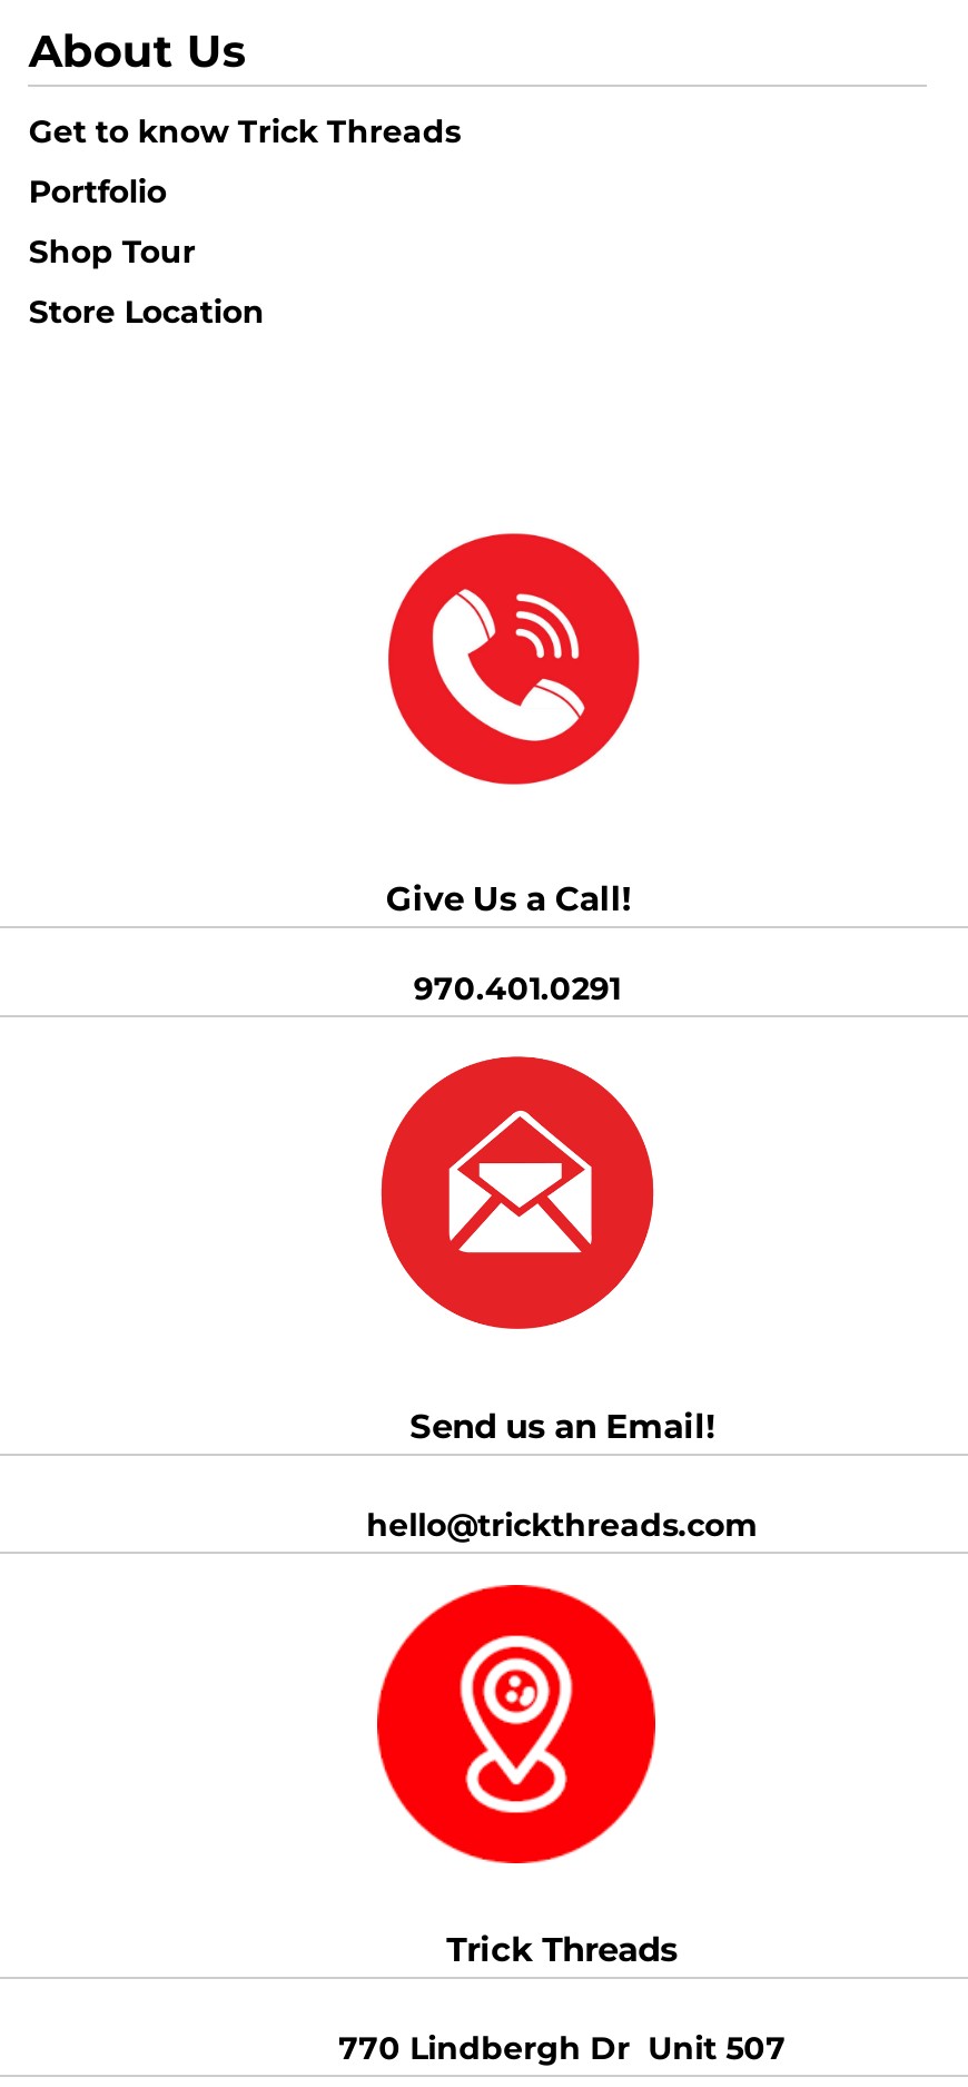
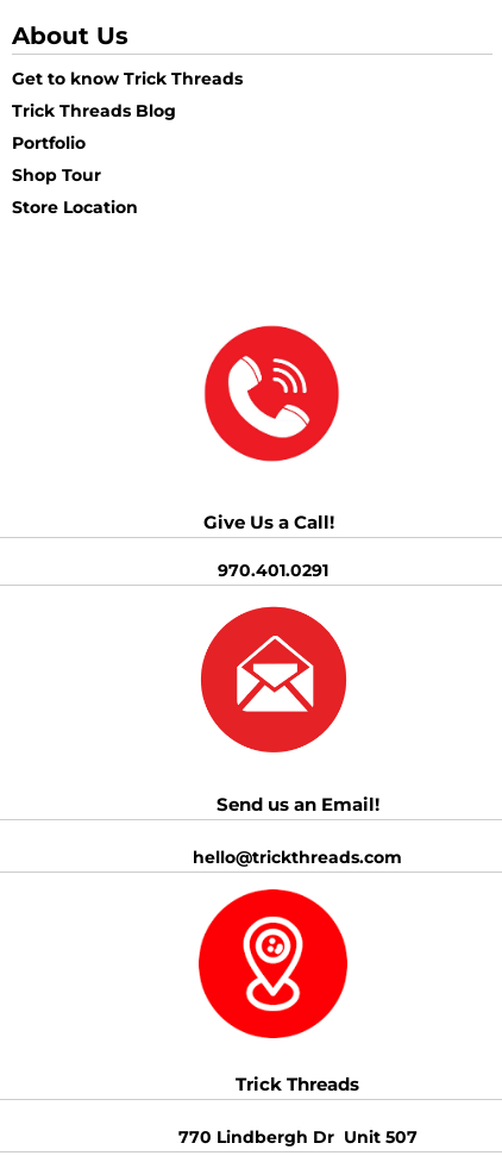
+ Trick Threads Blog
